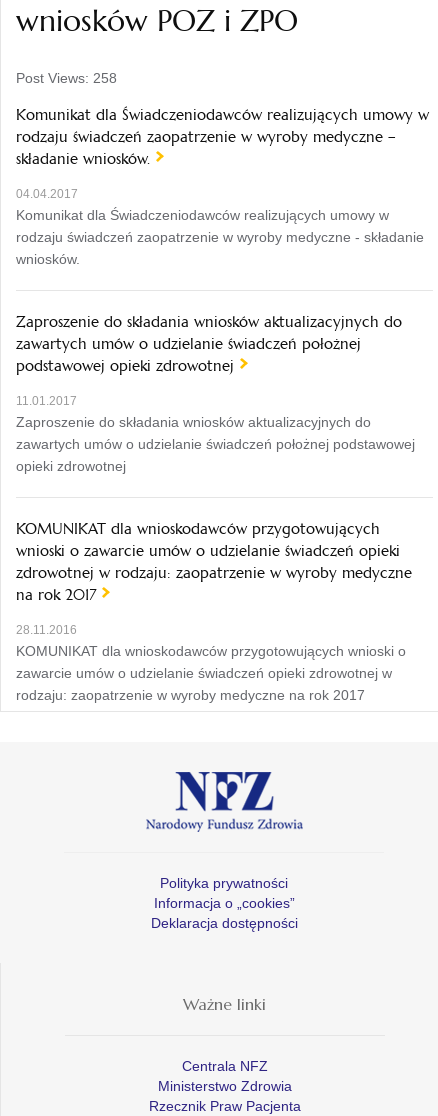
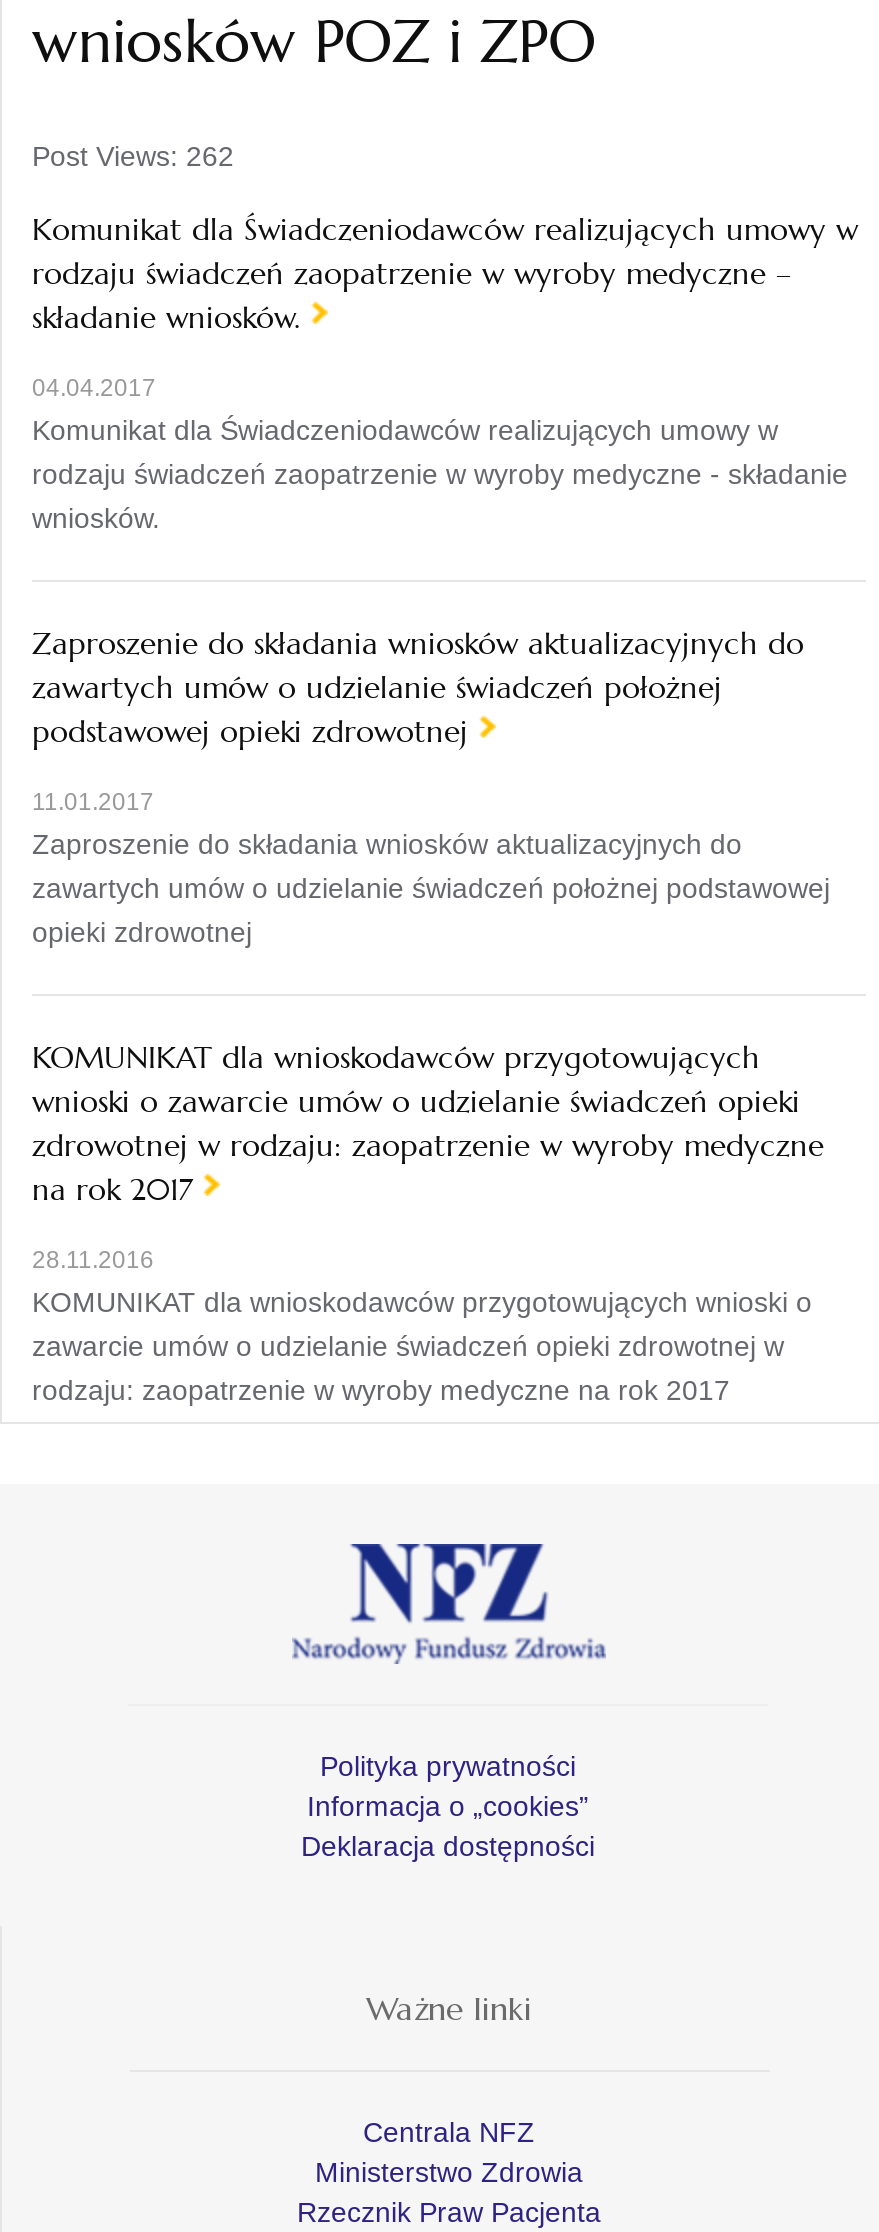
- Post Views: 258
+ Post Views: 262
